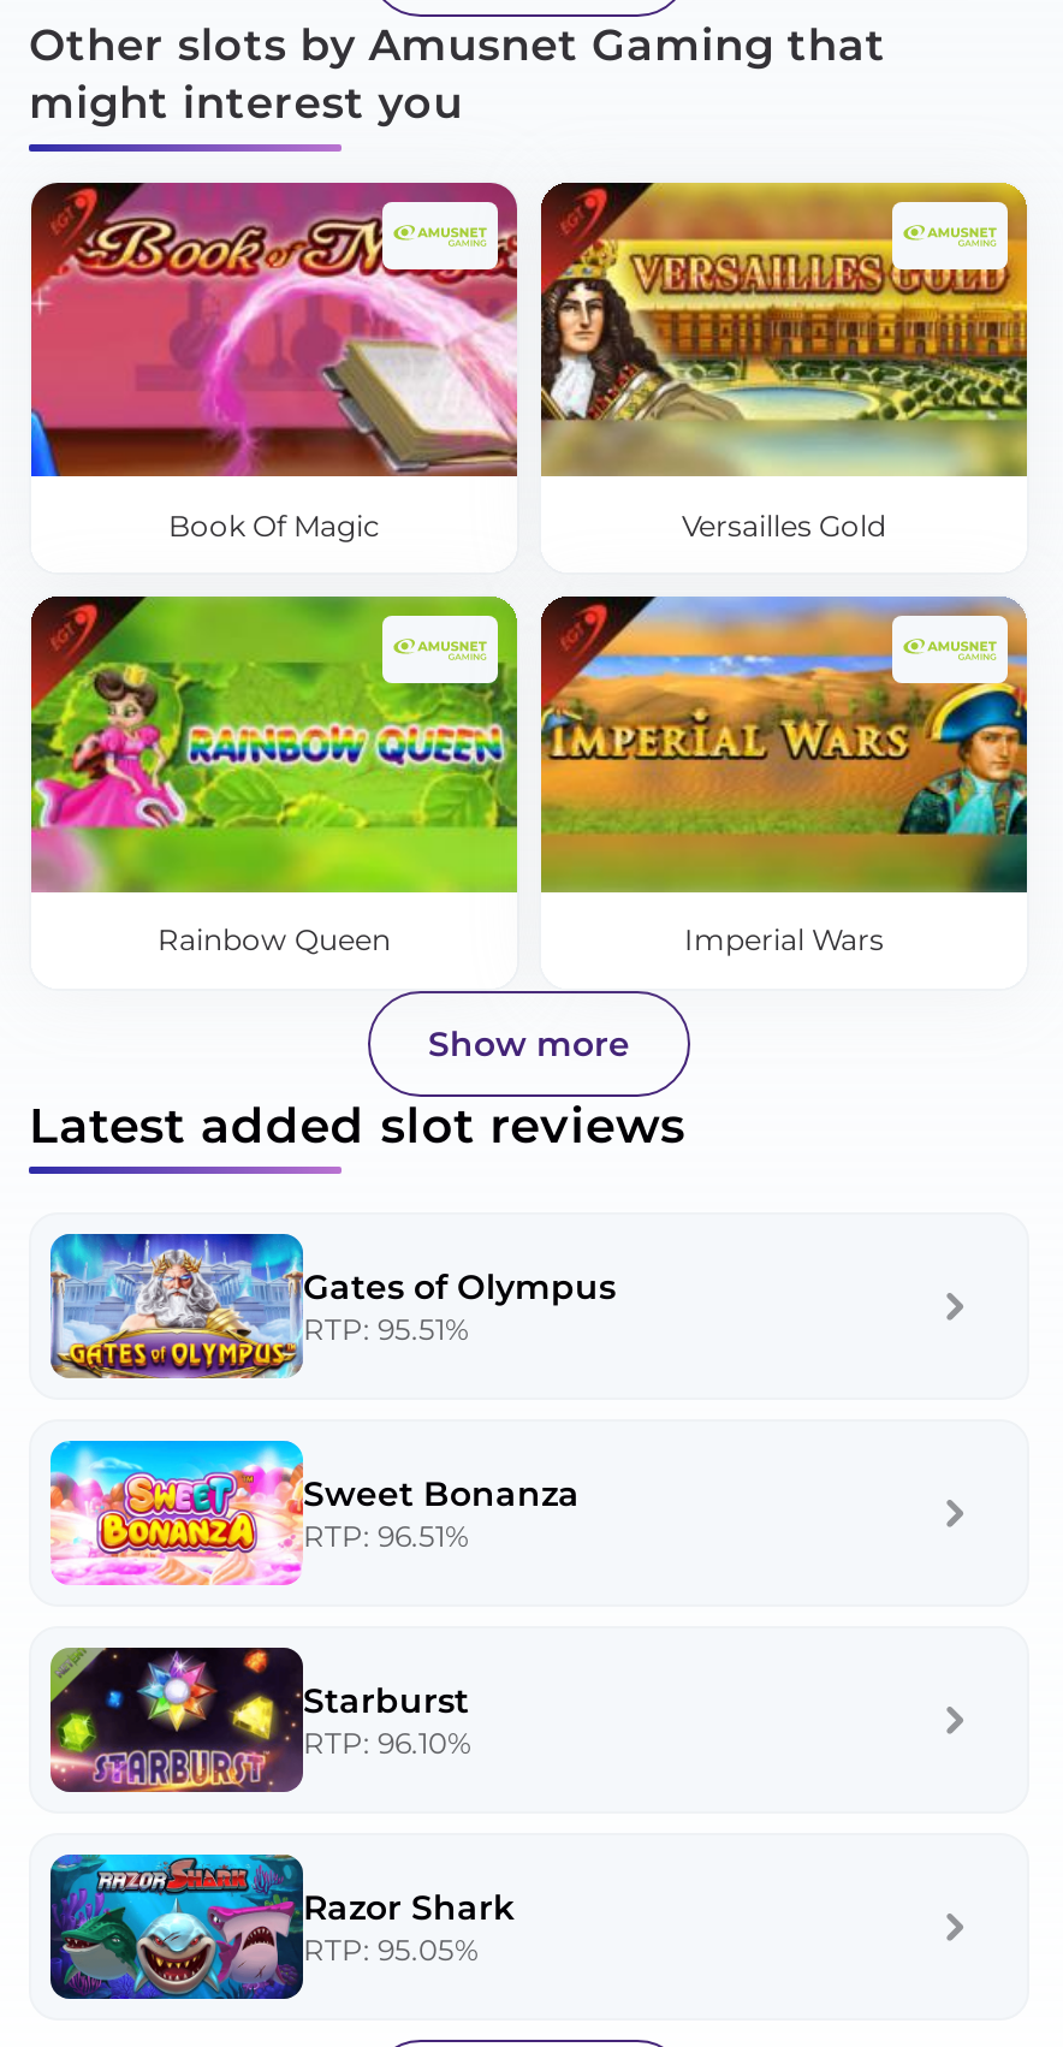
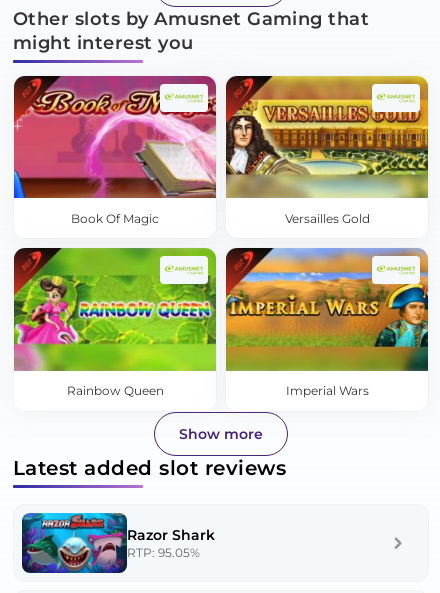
- [image]
- Gates of Olympus
- RTP: 95.51%

- [image]
- Sweet Bonanza
- RTP: 96.51%

- [image]
- Starburst
- RTP: 96.10%
